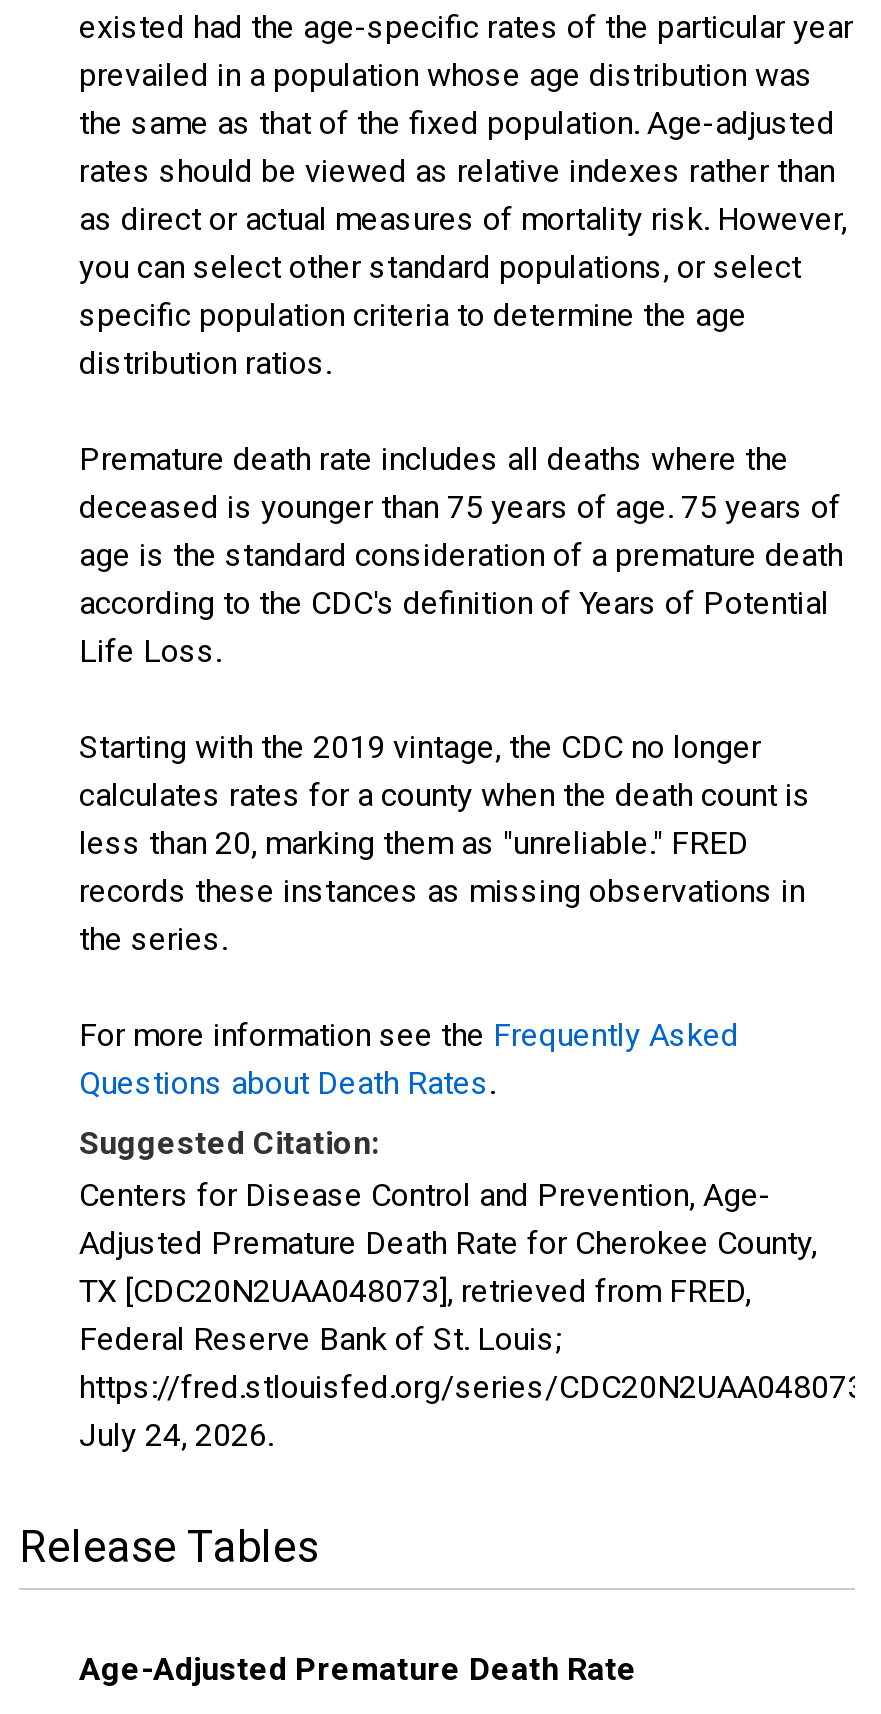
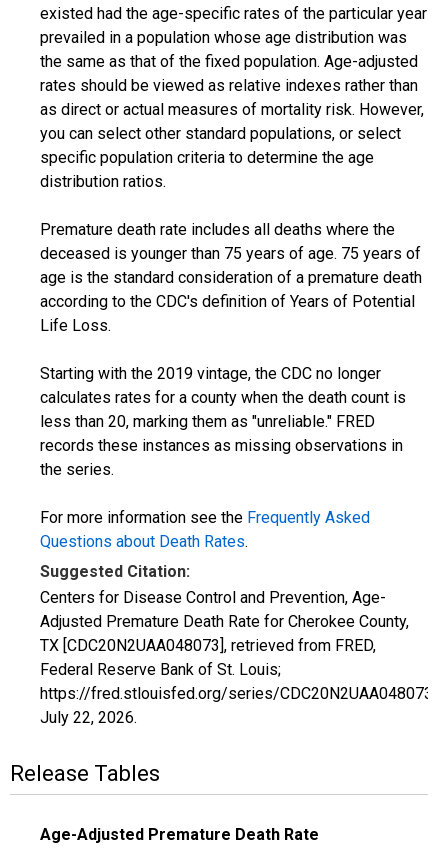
- July 24, 2026.
+ July 22, 2026.
